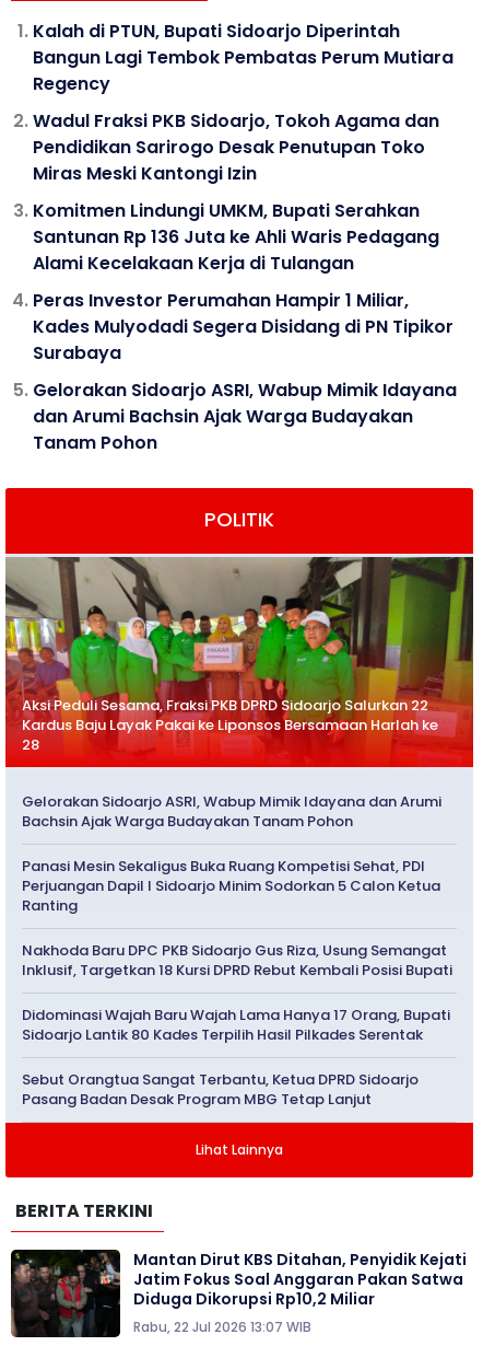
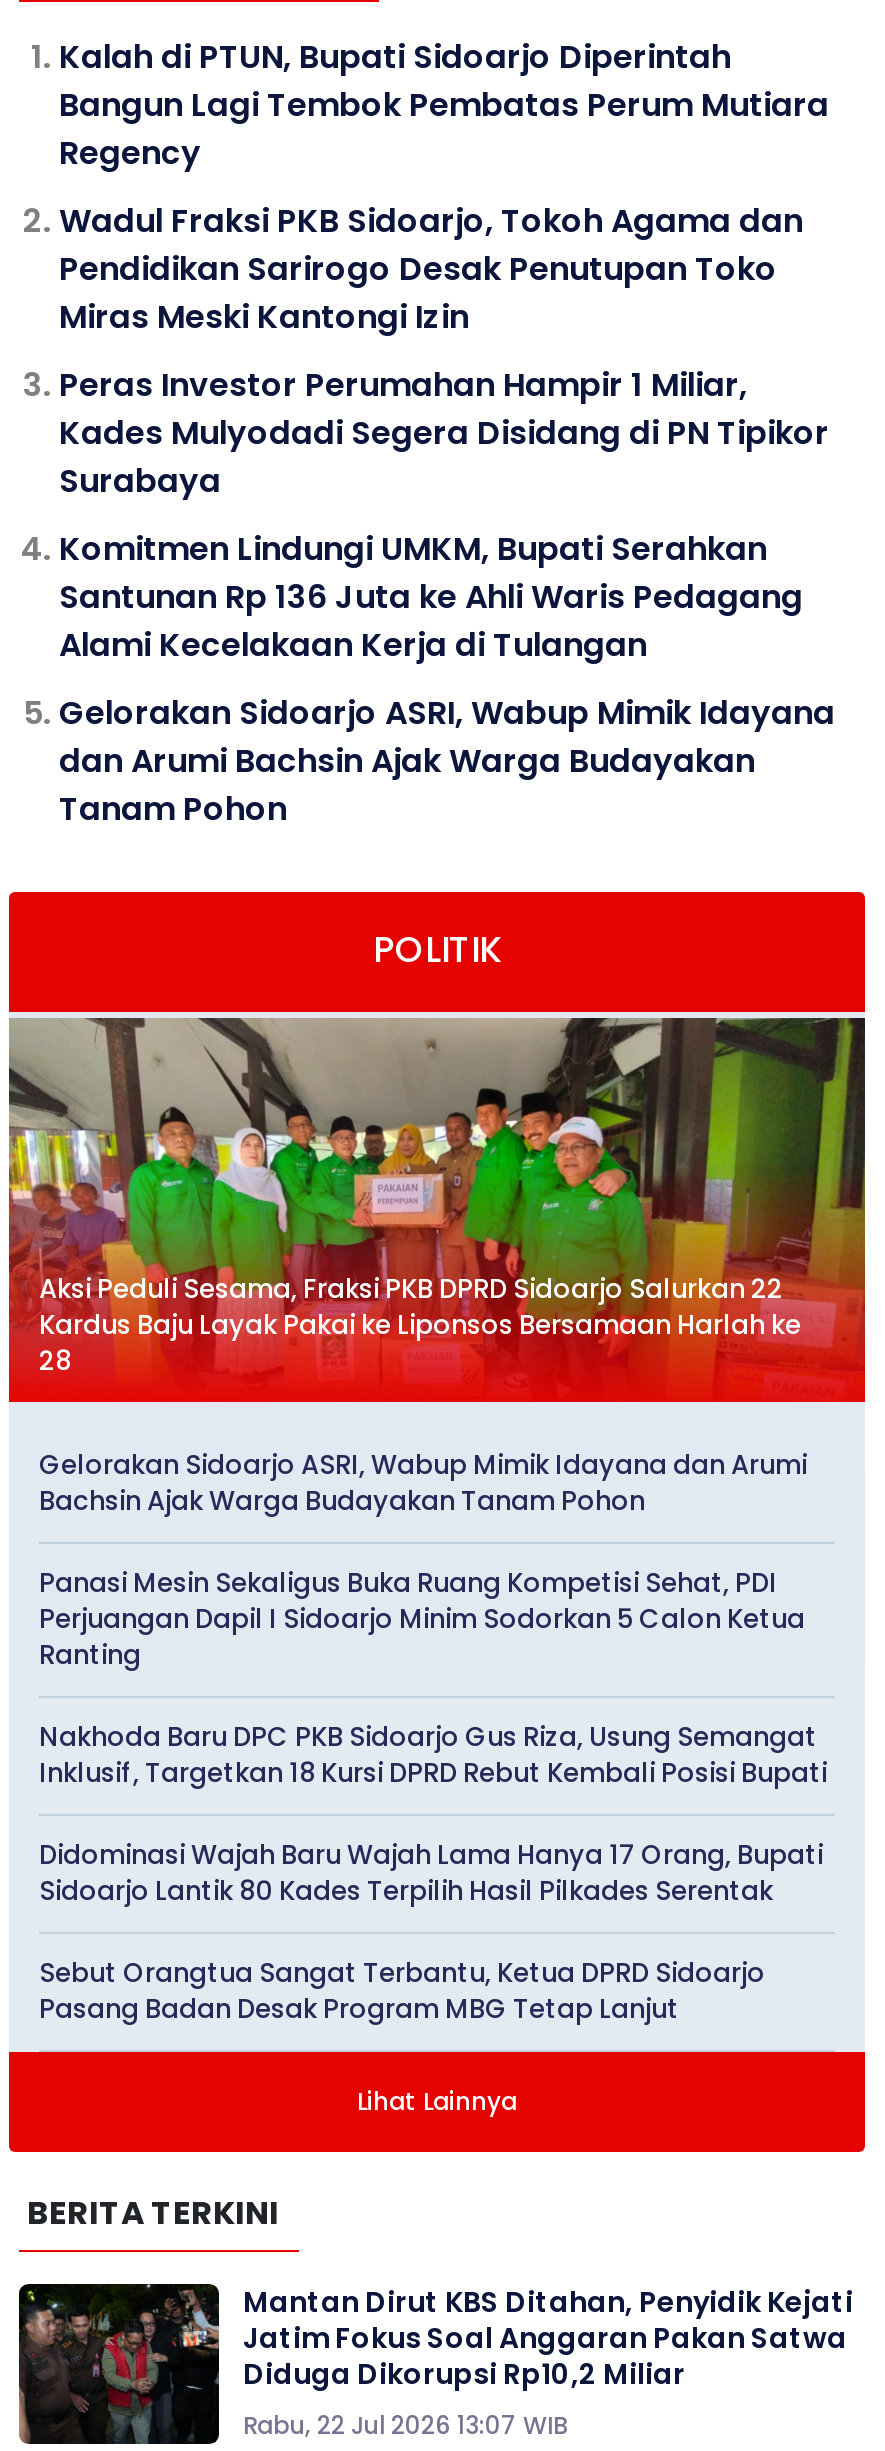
moved down: Komitmen Lindungi UMKM, Bupati Serahkan | Santunan Rp 136 Juta ke Ahli Waris Pedagang | Alami Kecelakaan Kerja di Tulangan

moved up: Peras Investor Perumahan Hampir 1 Miliar, | Kades Mulyodadi Segera Disidang di PN Tipikor | Surabaya
